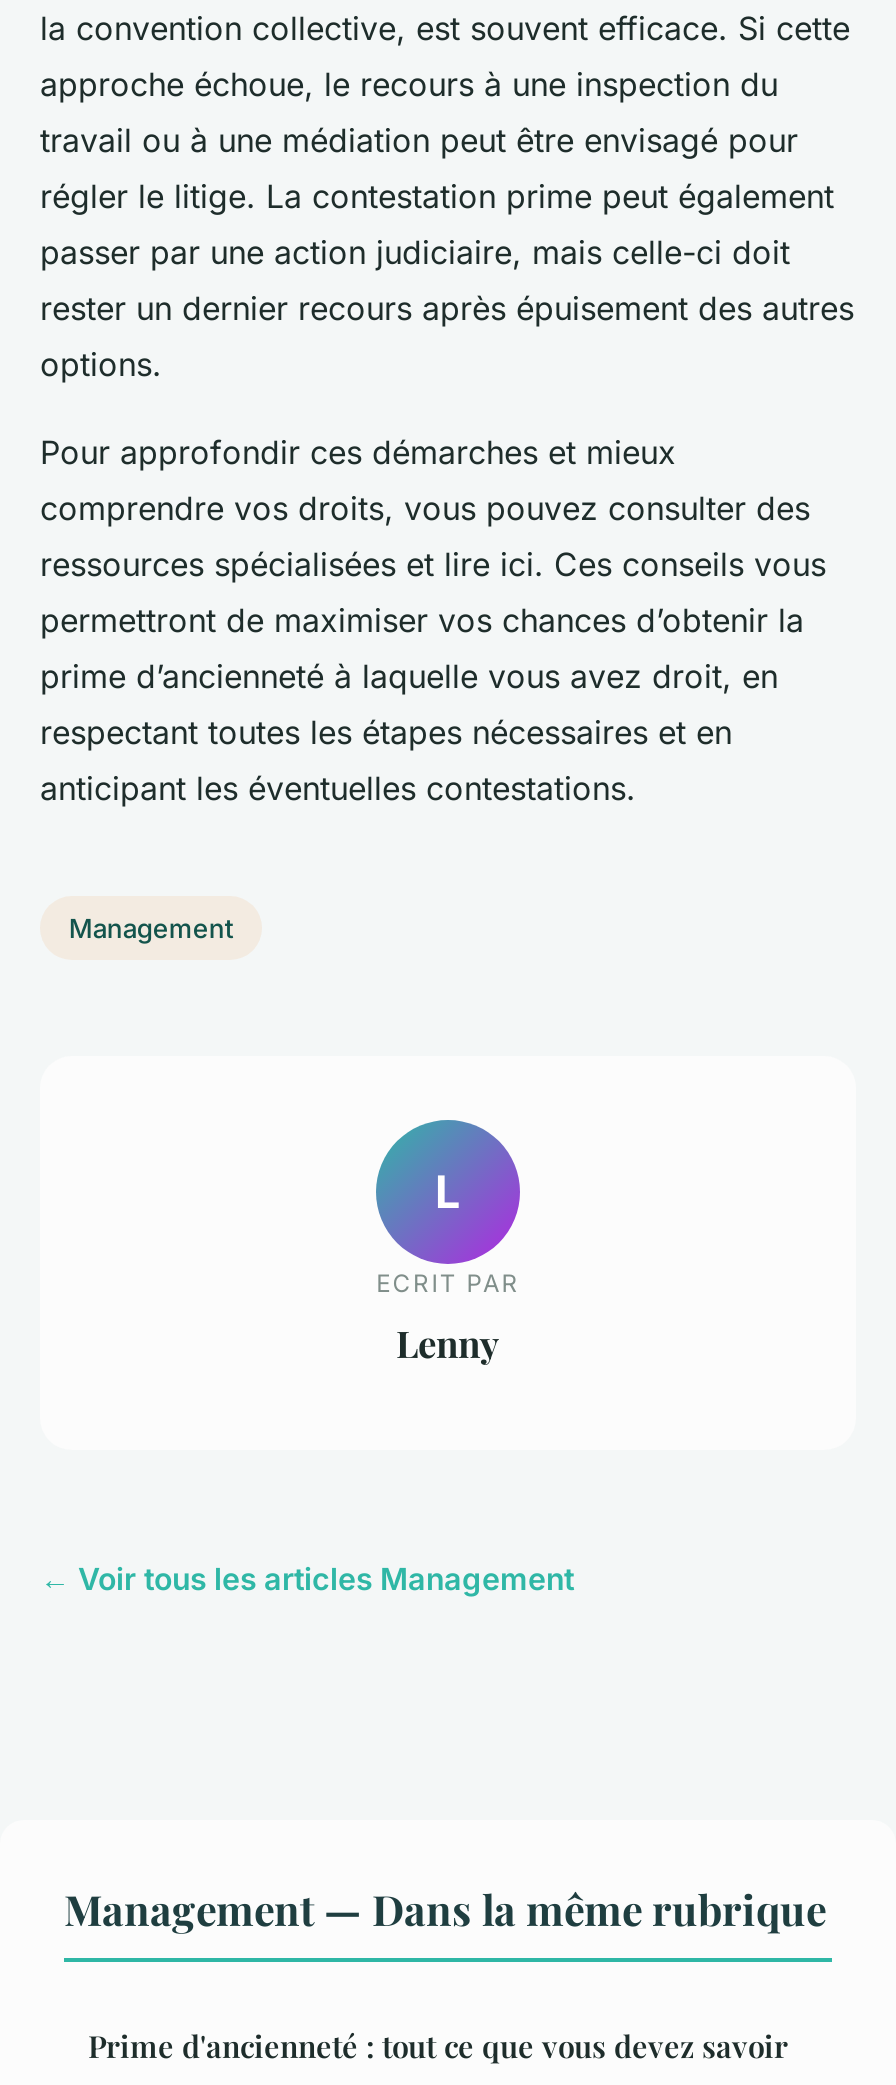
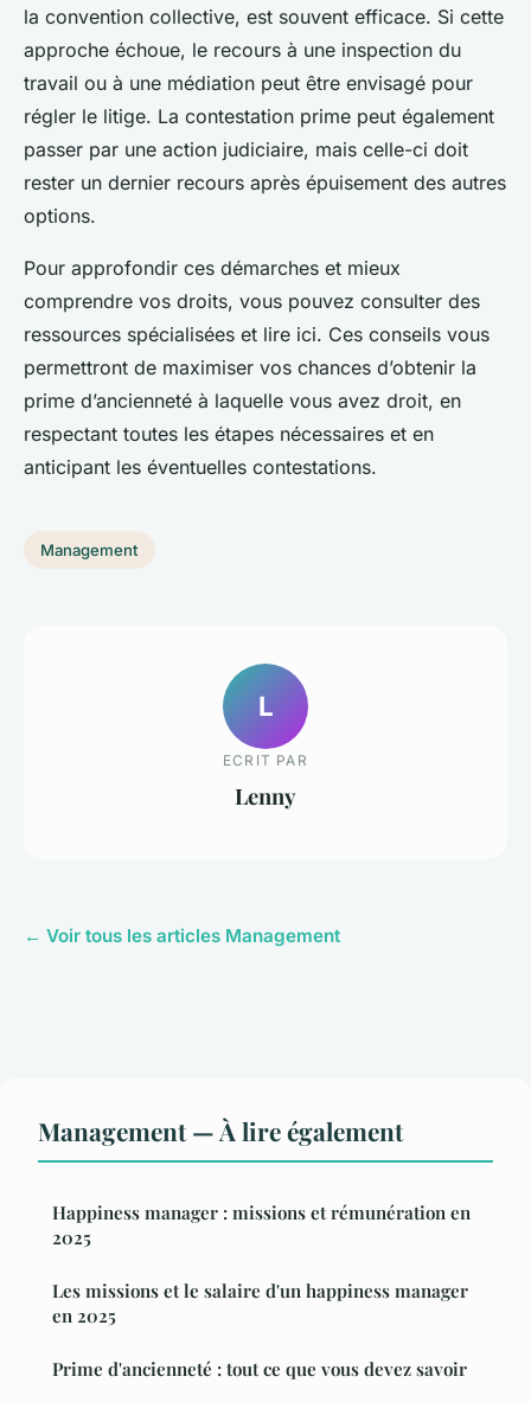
- Management — Dans la même rubrique
+ Management — À lire également
+ Happiness manager : missions et rémunération en
+ 2025
+ Les missions et le salaire d'un happiness manager
+ en 2025
